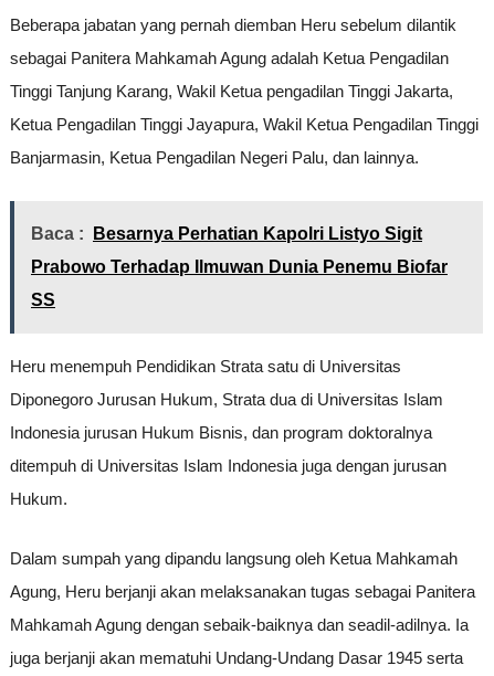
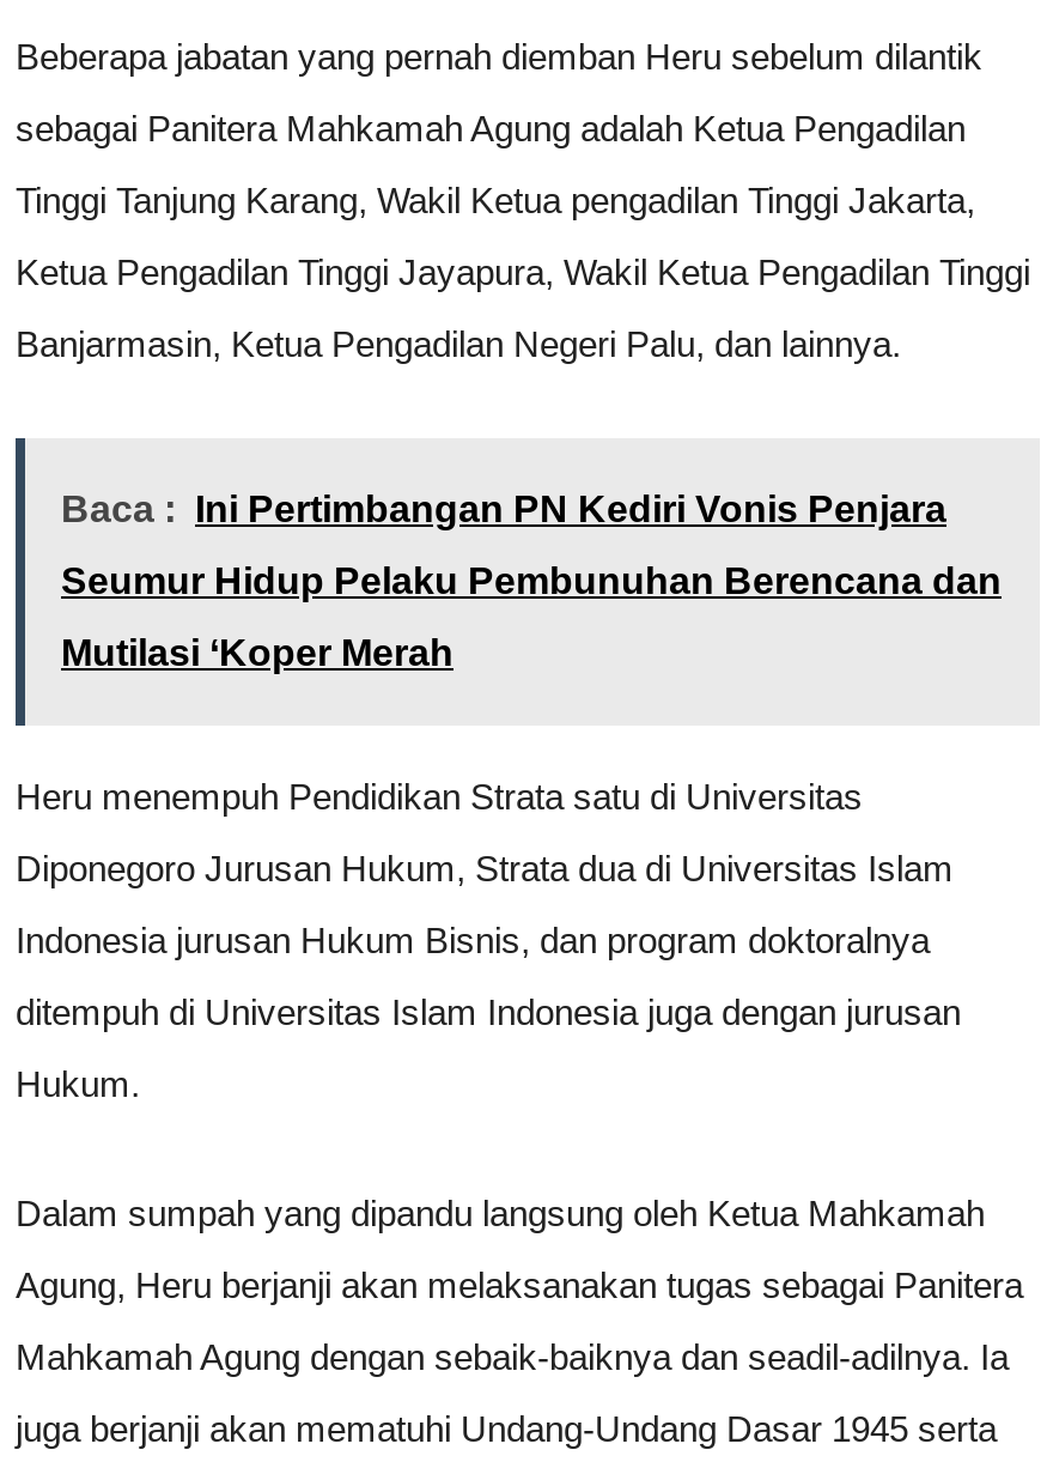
- Baca : Besarnya Perhatian Kapolri Listyo Sigit
+ Baca : Ini Pertimbangan PN Kediri Vonis Penjara

- Prabowo Terhadap Ilmuwan Dunia Penemu Biofar
+ Seumur Hidup Pelaku Pembunuhan Berencana dan

- SS
+ Mutilasi ‘Koper Merah
